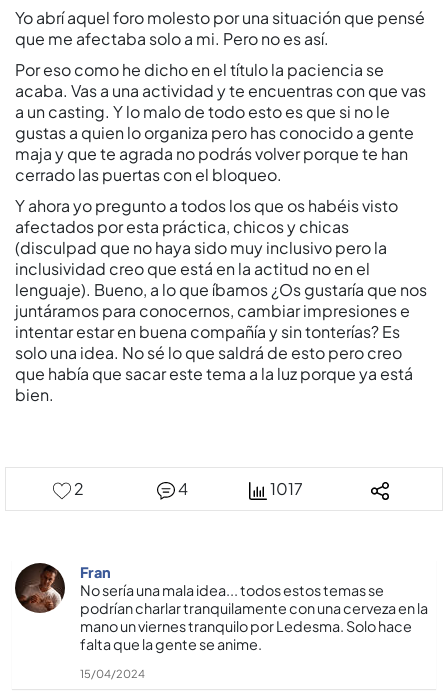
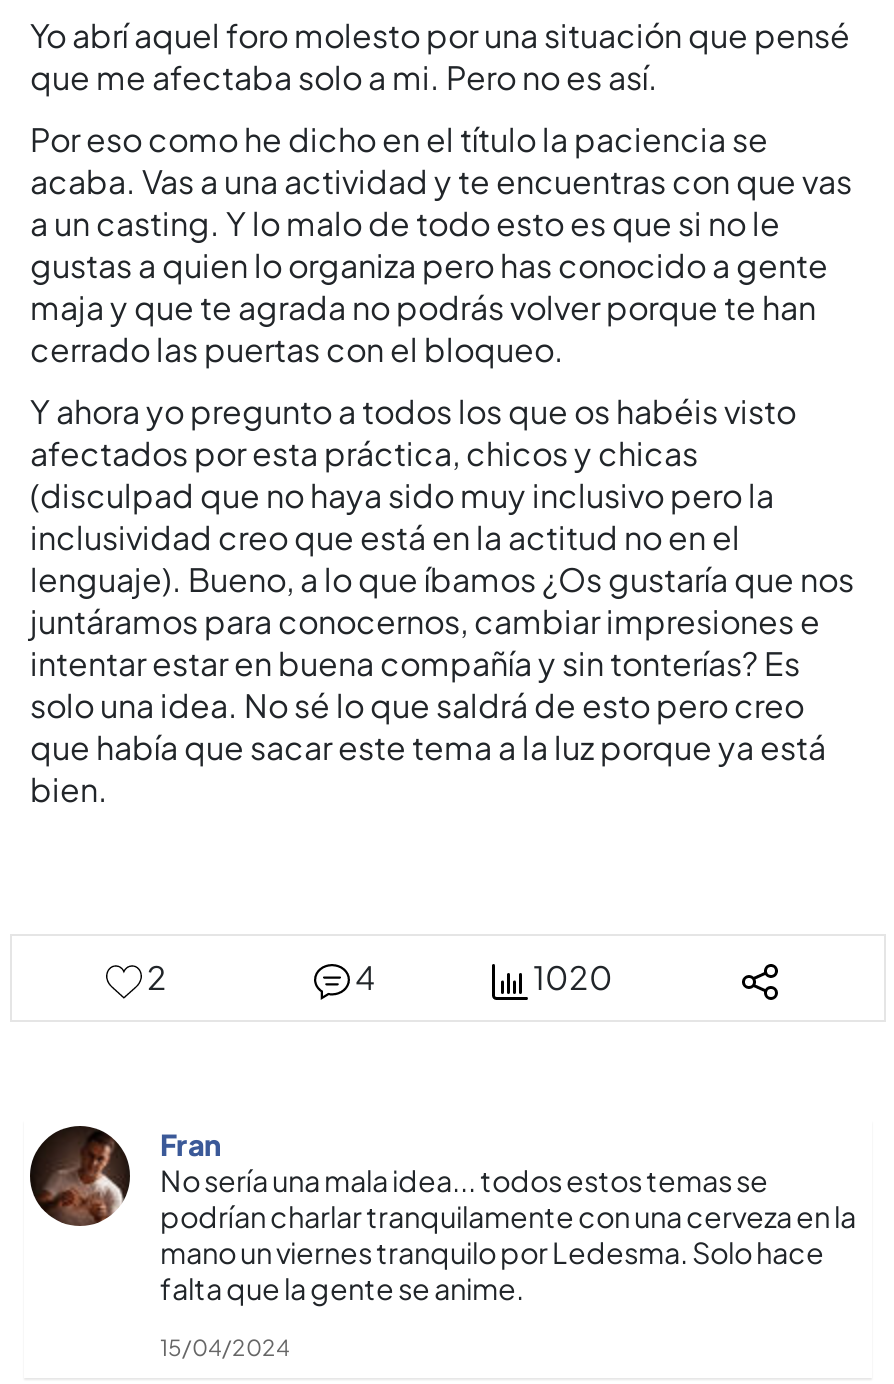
- 1017
+ 1020
